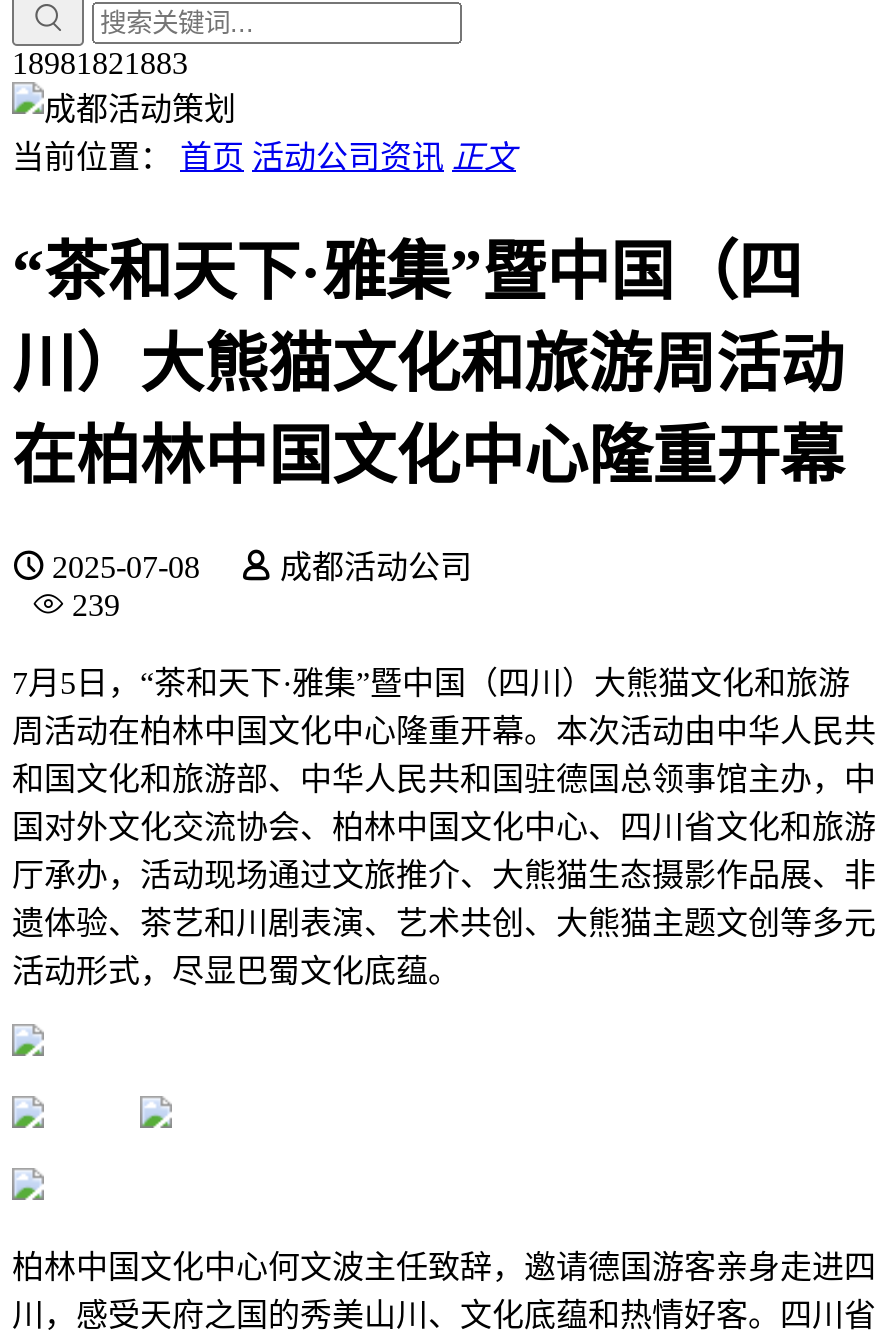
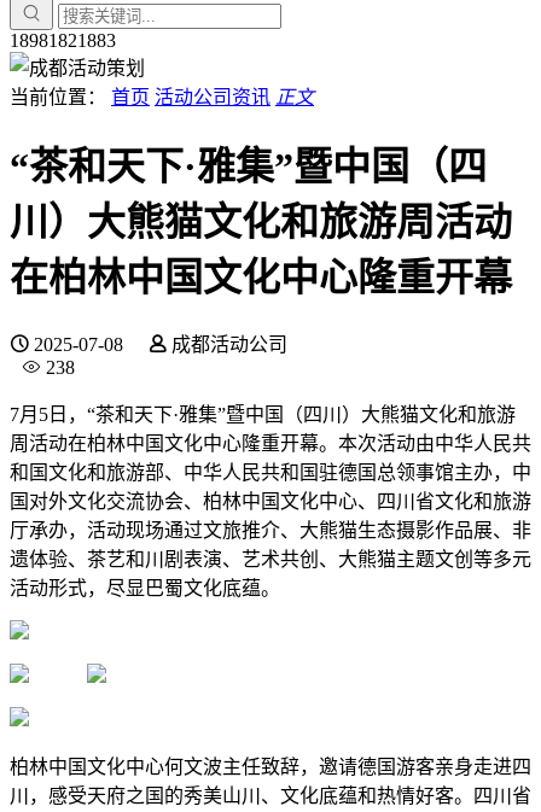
- 239
+ 238
